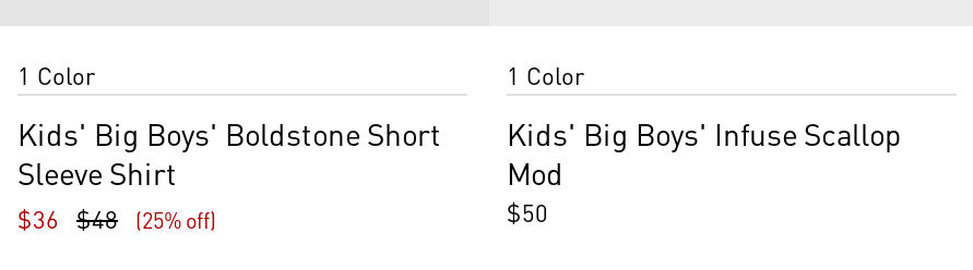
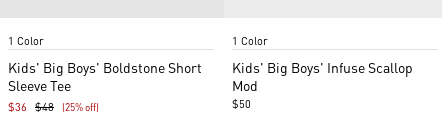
- Sleeve Shirt
+ Sleeve Tee
